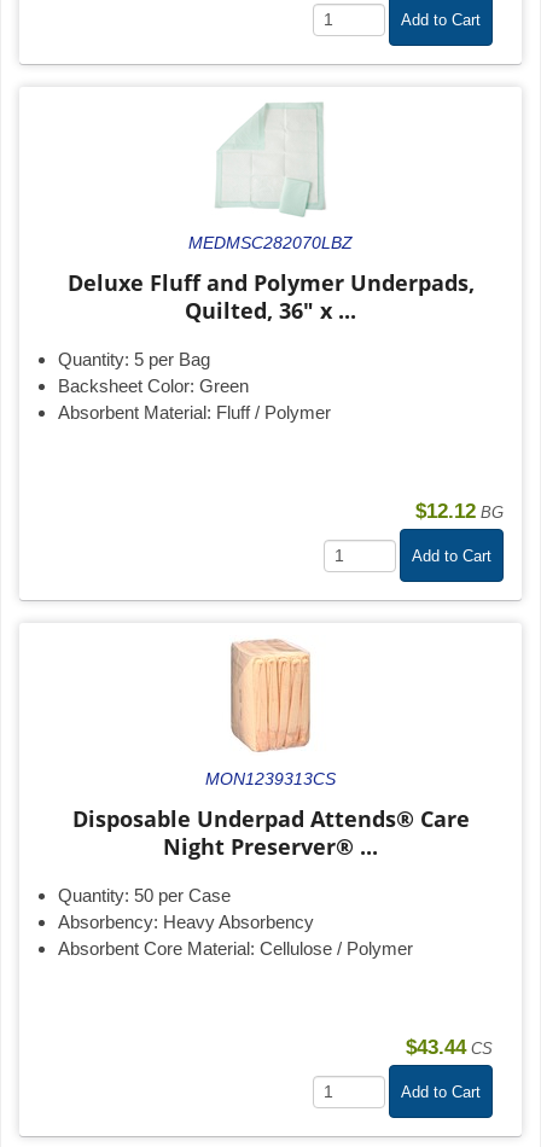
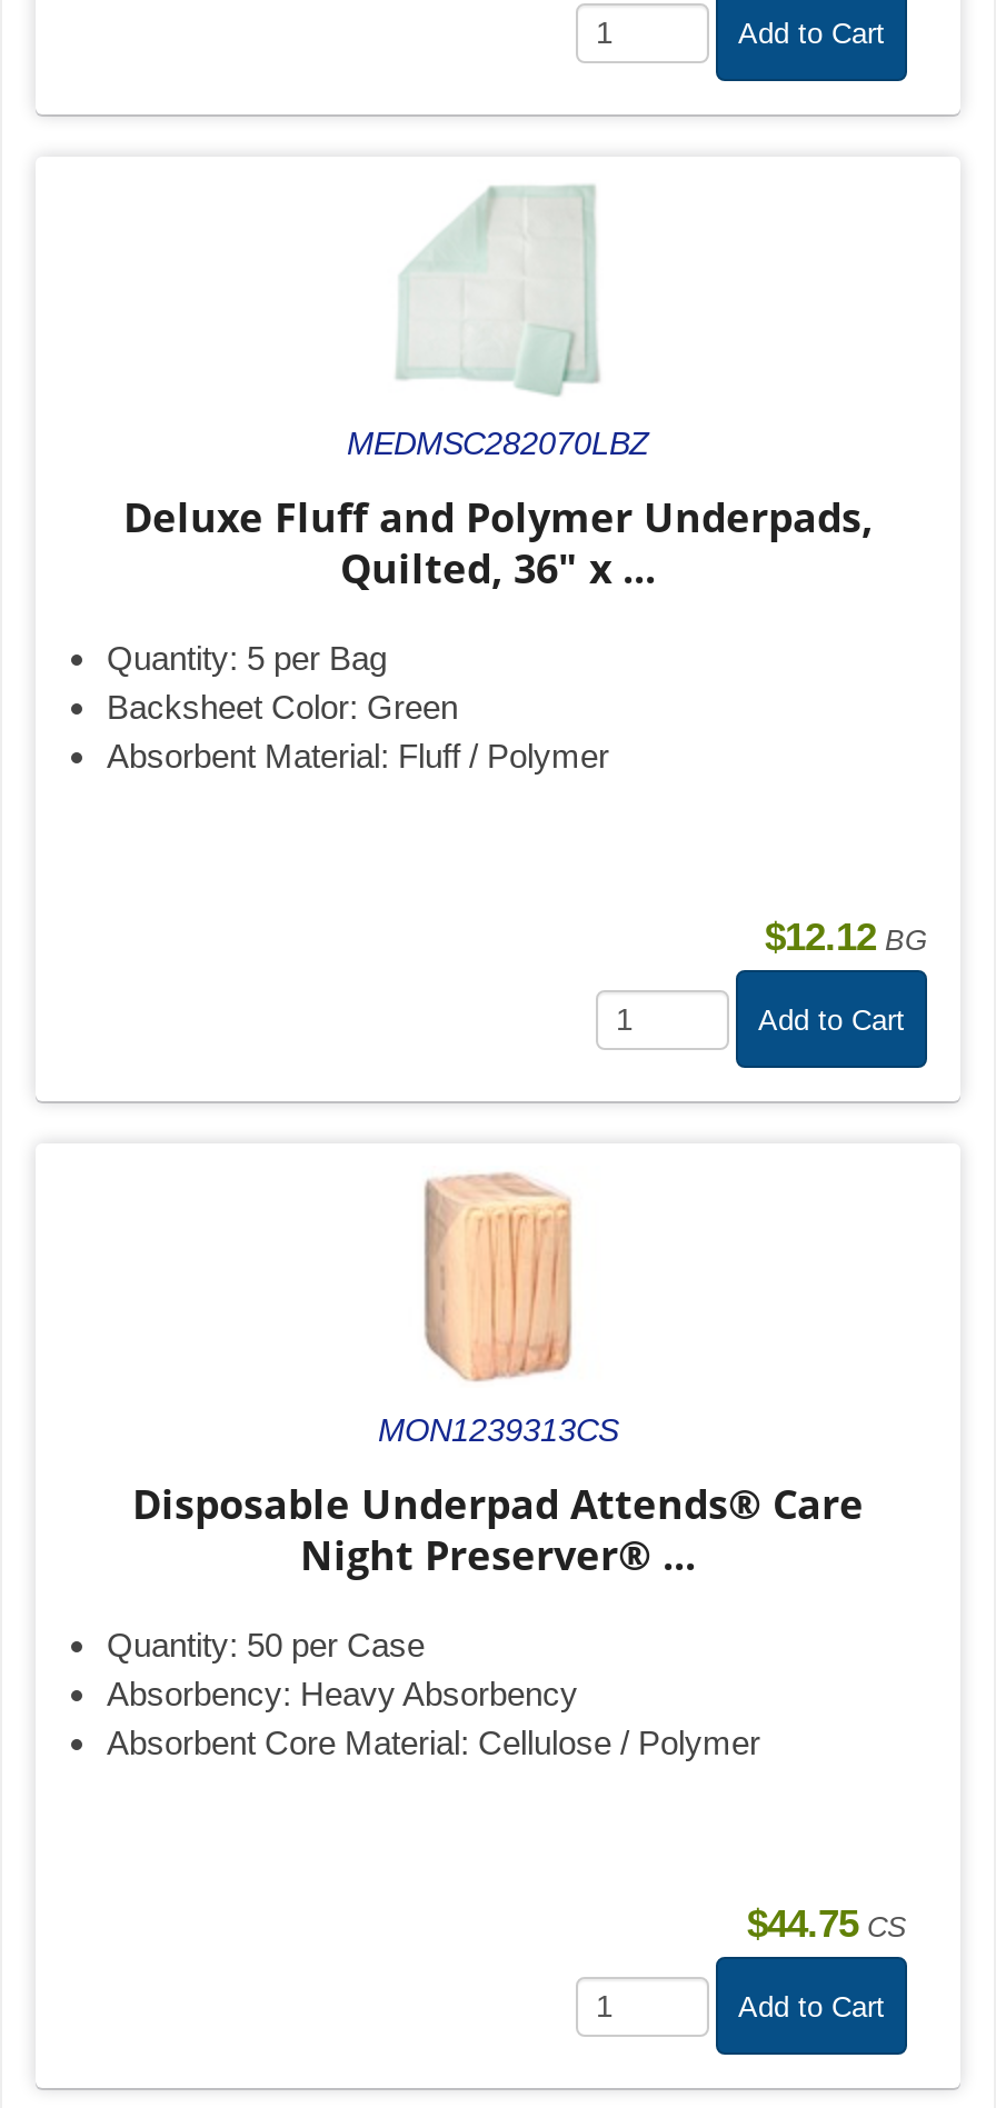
- $43.44 CS
+ $44.75 CS
